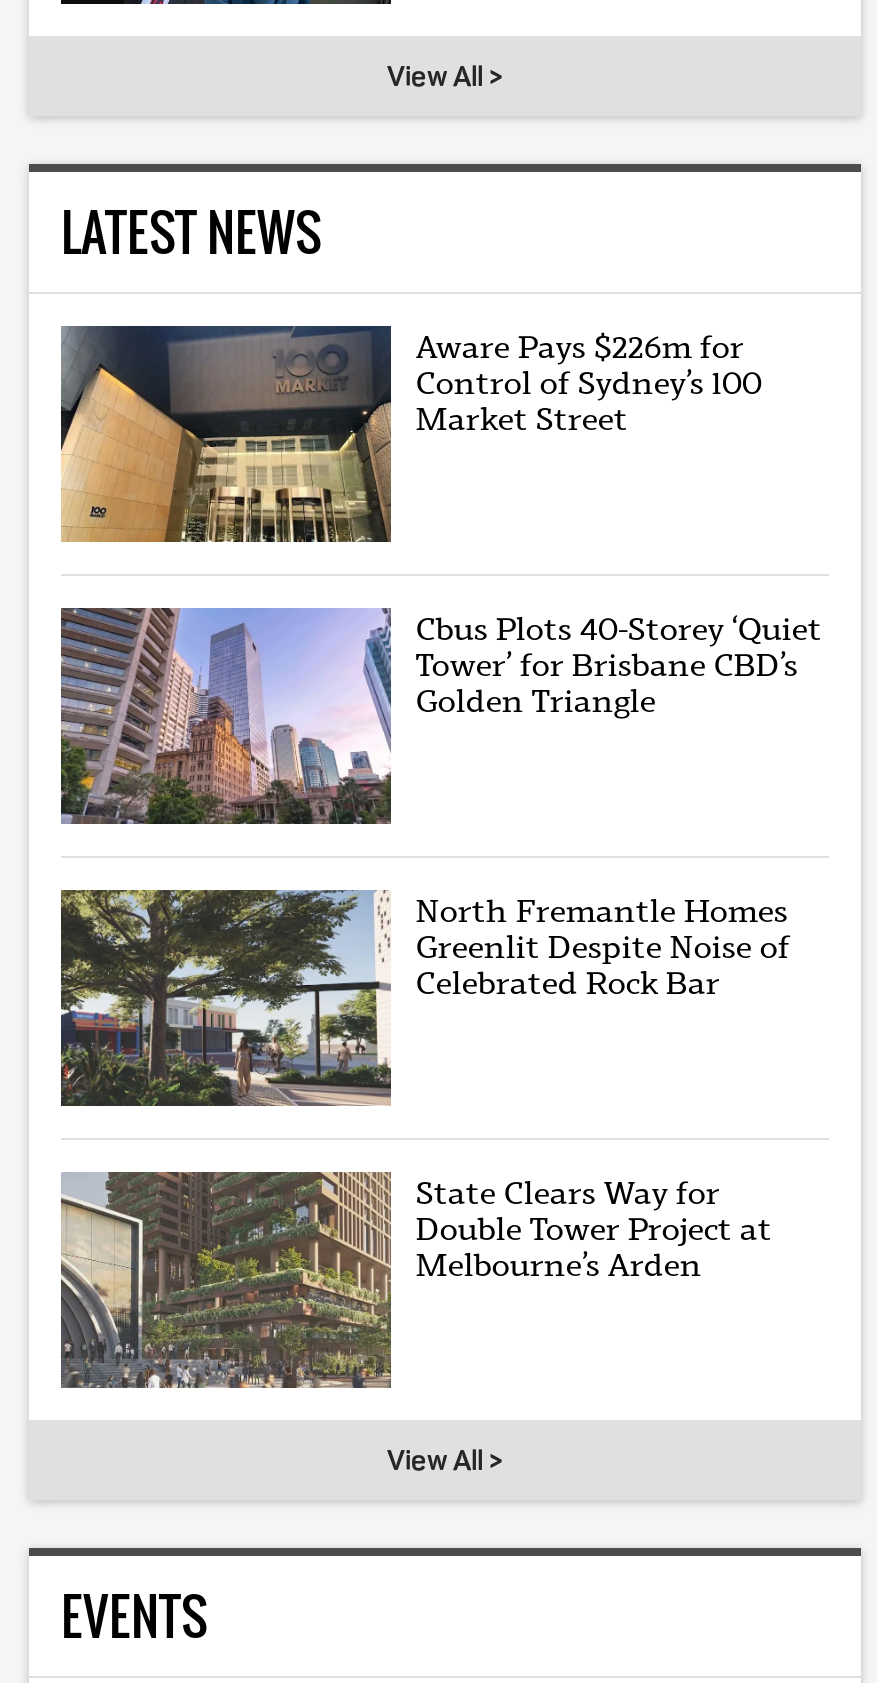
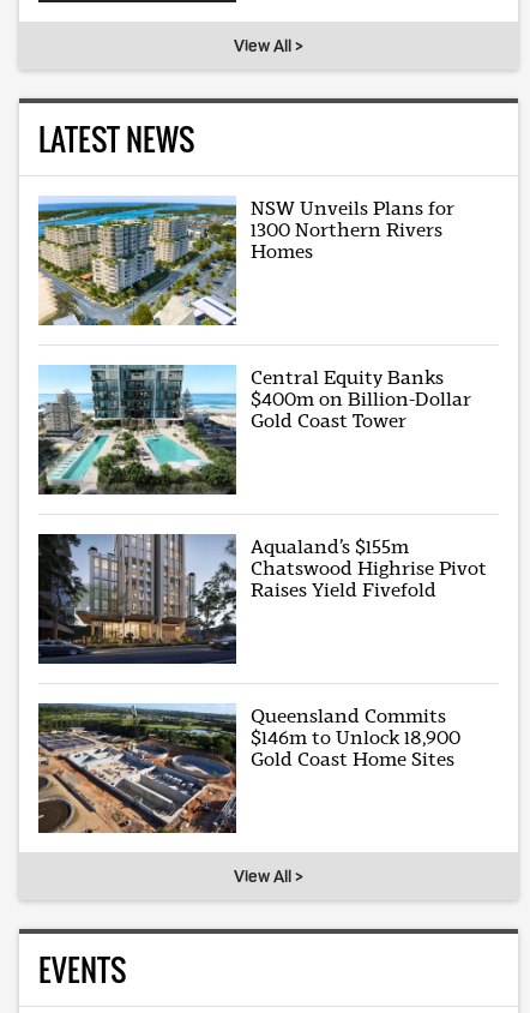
- [image]
- Aware Pays $226m for
- Control of Sydney’s 100
- Market Street
+ [image]
+ NSW Unveils Plans for
+ 1300 Northern Rivers
+ Homes

- [image]
- Cbus Plots 40-Storey ‘Quiet
- Tower’ for Brisbane CBD’s
- Golden Triangle
+ [image]
+ Central Equity Banks
+ $400m on Billion-Dollar
+ Gold Coast Tower

- [image]
- North Fremantle Homes
- Greenlit Despite Noise of
- Celebrated Rock Bar
+ [image]
+ Aqualand’s $155m
+ Chatswood Highrise Pivot
+ Raises Yield Fivefold

- [image]
- State Clears Way for
- Double Tower Project at
- Melbourne’s Arden
+ [image]
+ Queensland Commits
+ $146m to Unlock 18,900
+ Gold Coast Home Sites
